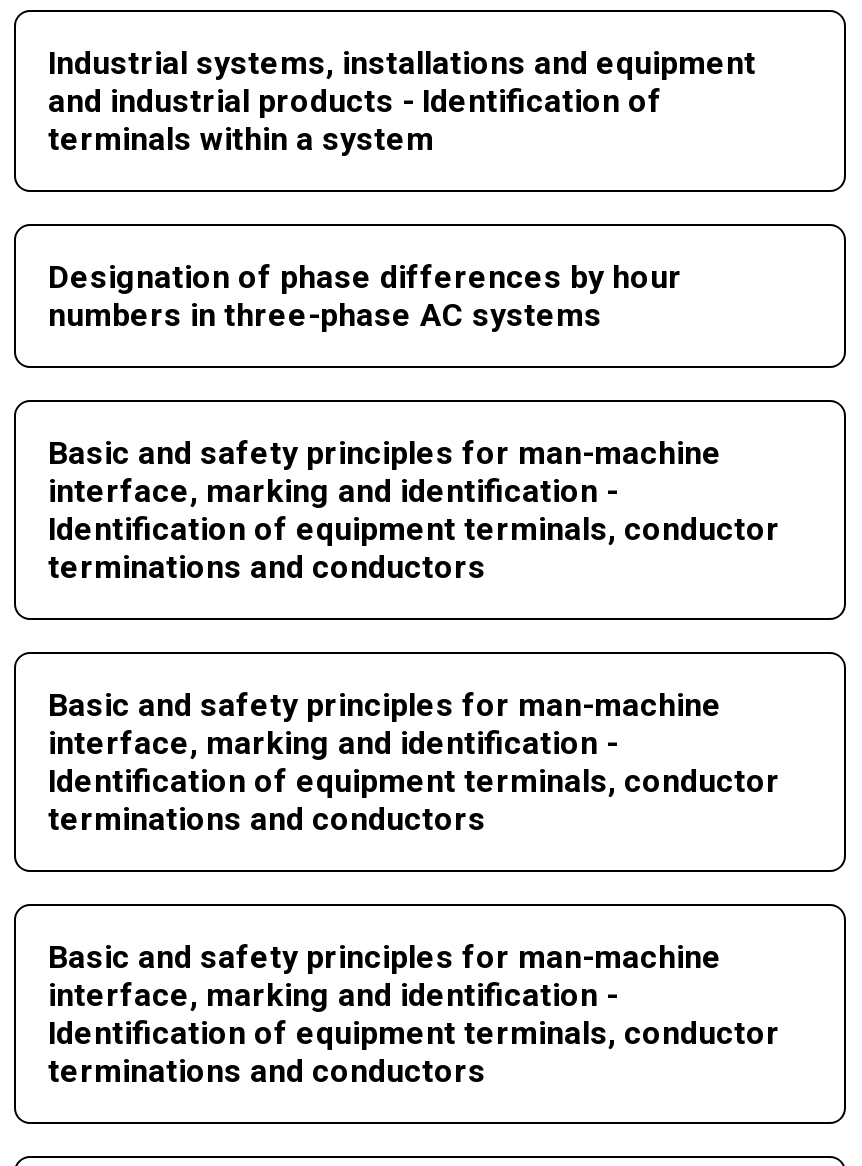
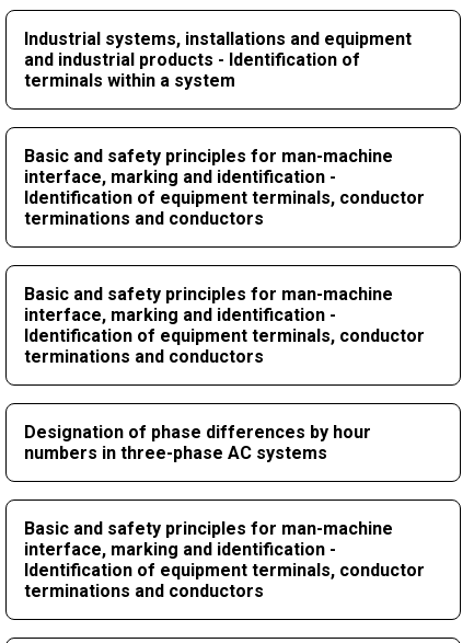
moved down: Designation of phase differences by hour | numbers in three-phase AC systems

moved up: Basic and safety principles for man-machine | interface, marking and identification - | Identification of equipment terminals, conductor | terminations and conductors | Basic and safety principles for man-machine | interface, marking and identification - | Identification of equipment terminals, conductor | terminations and conductors
